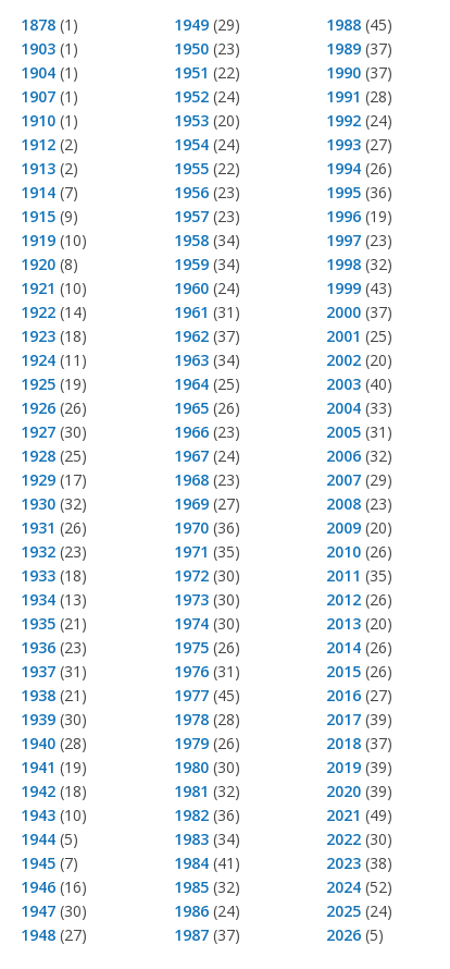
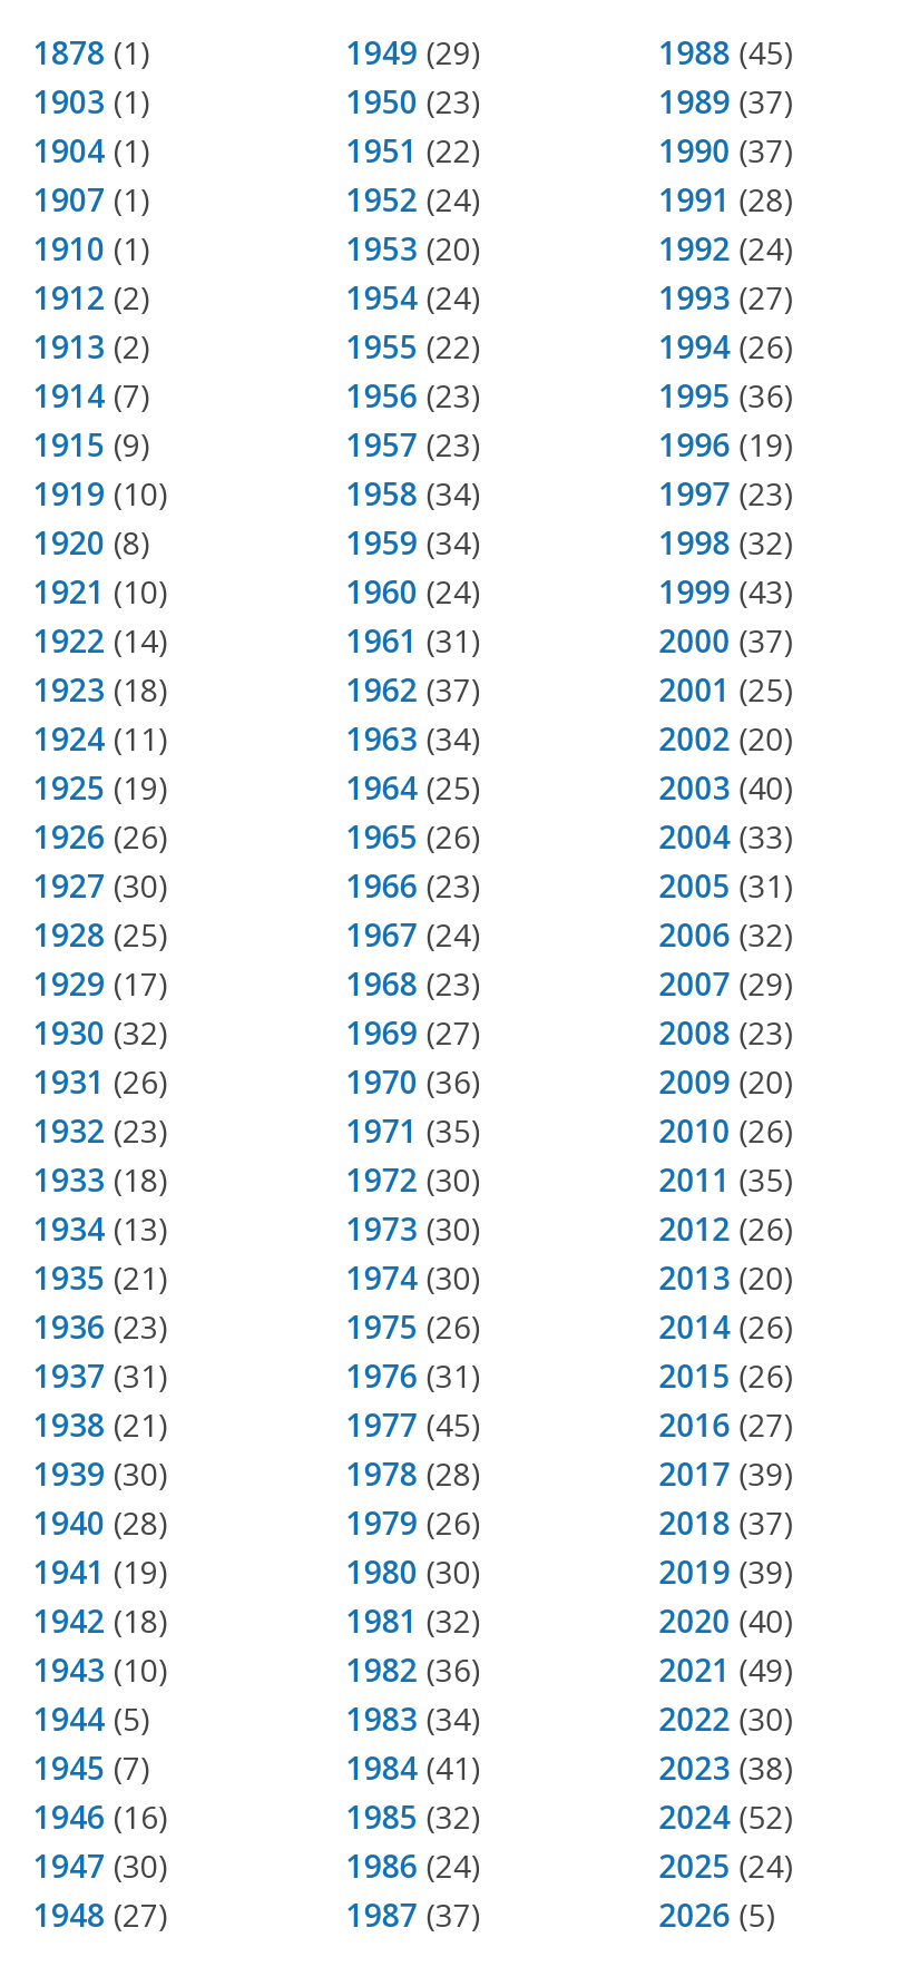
- 2020 (39)
+ 2020 (40)
